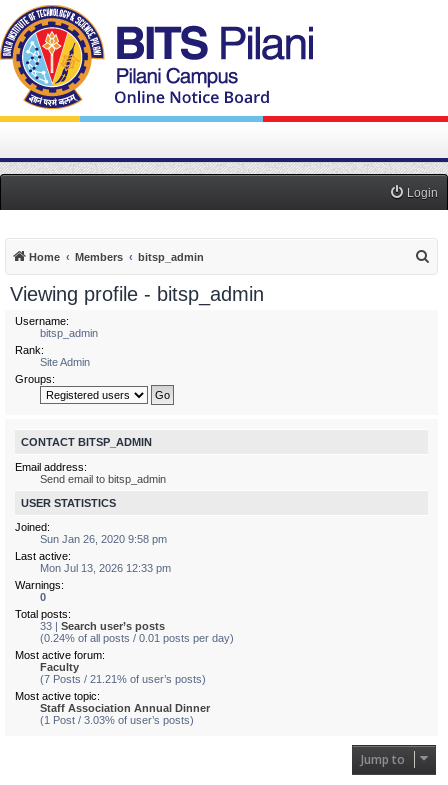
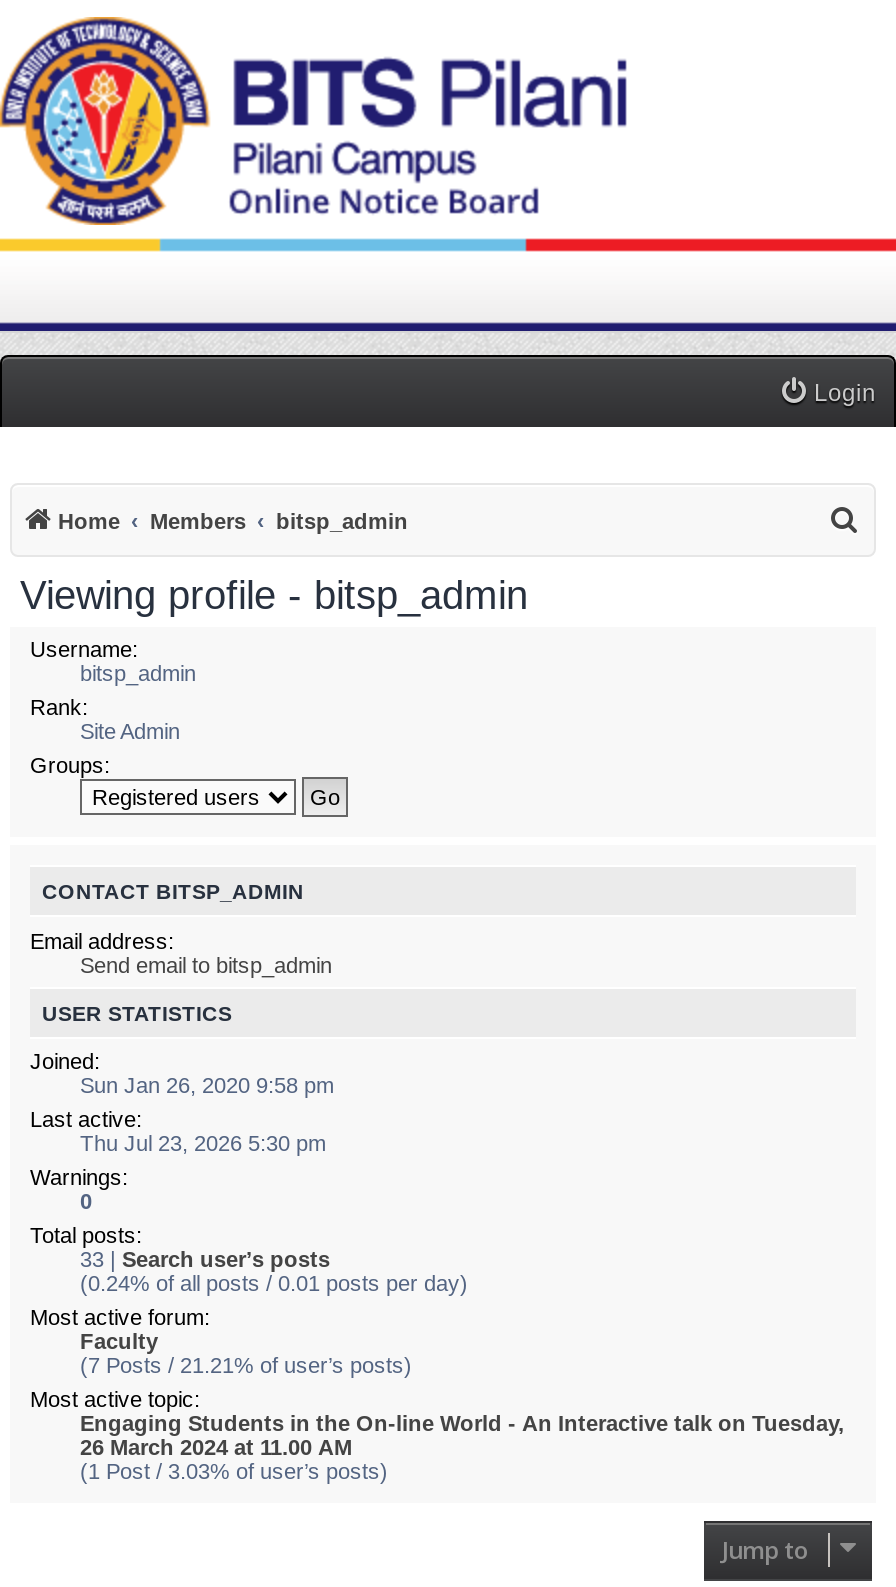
- Mon Jul 13, 2026 12:33 pm
+ Thu Jul 23, 2026 5:30 pm

- Staff Association Annual Dinner
+ Engaging Students in the On-line World - An Interactive talk on Tuesday,
+ 26 March 2024 at 11.00 AM
